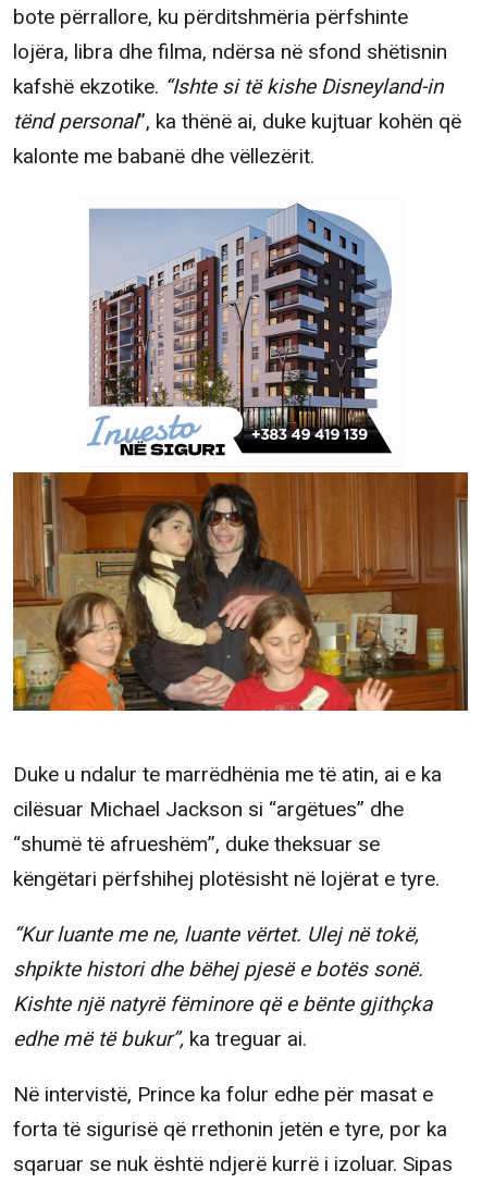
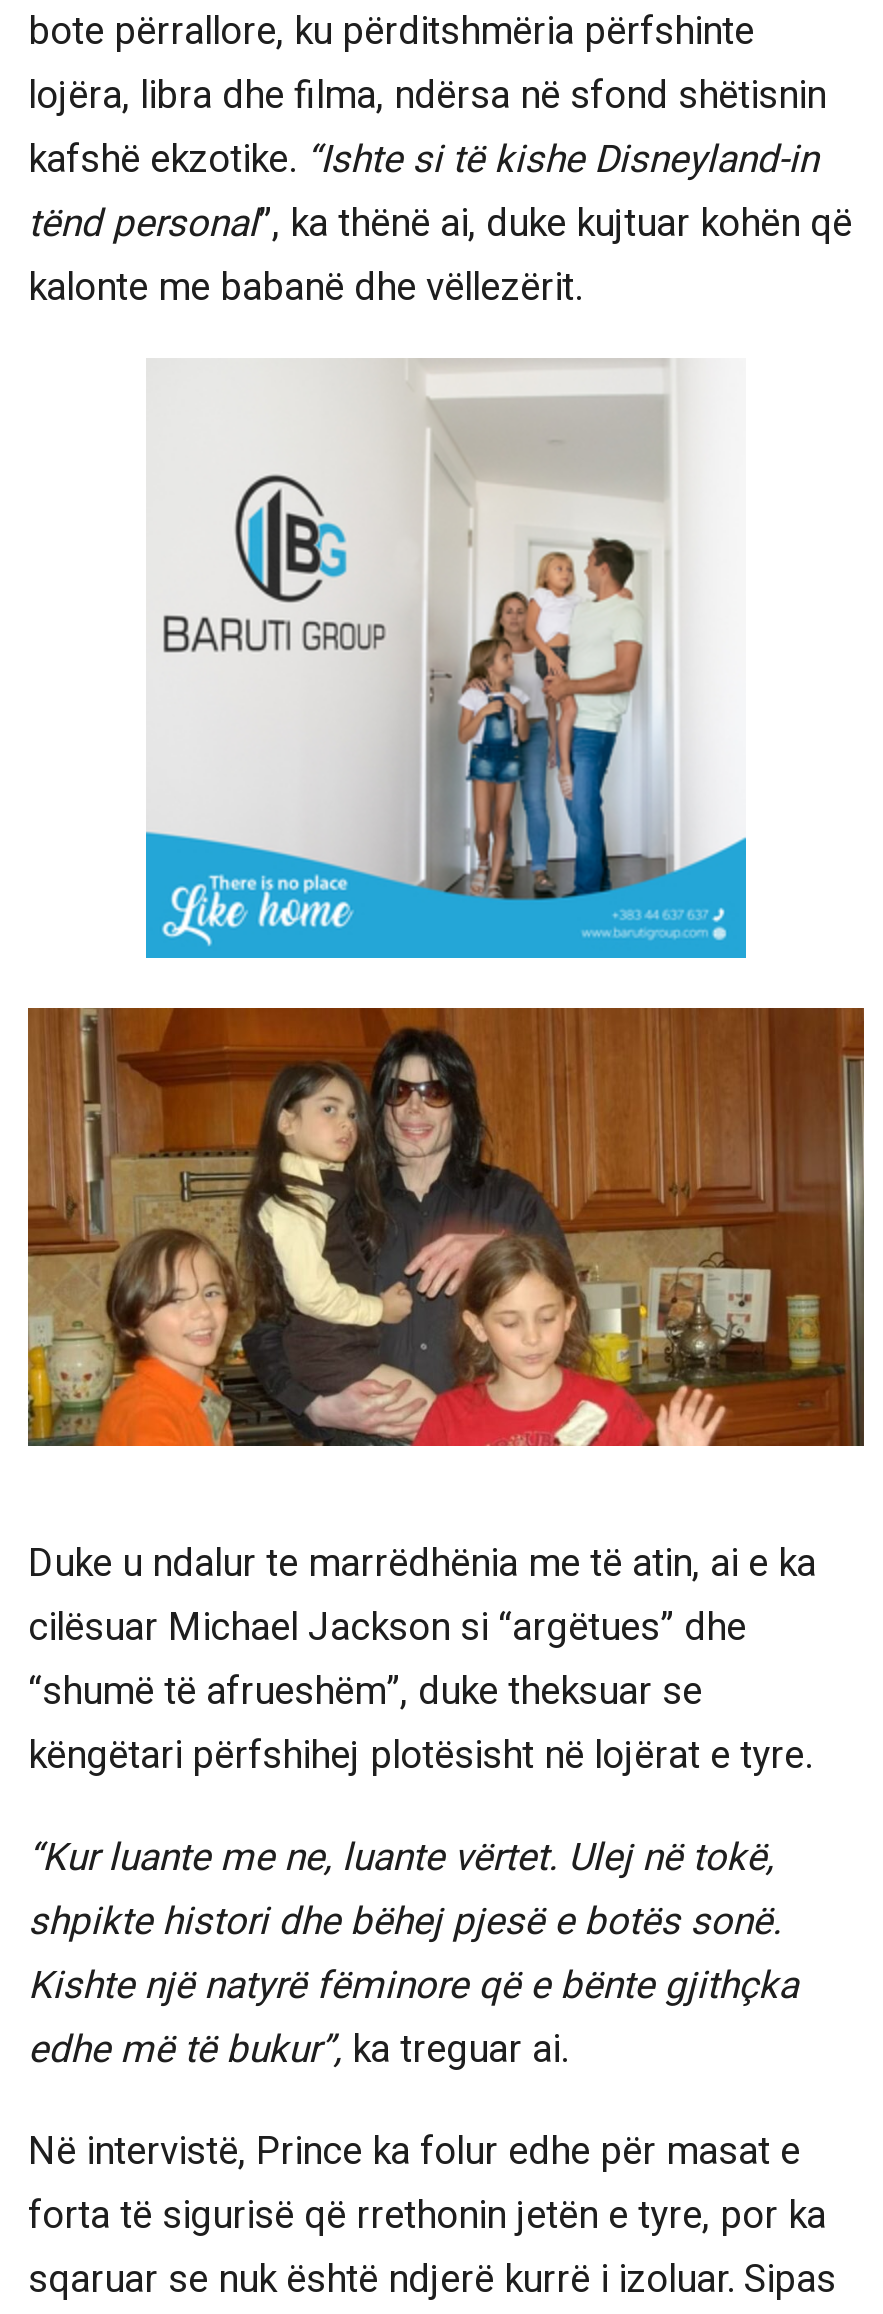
- [image]
+ [image]
